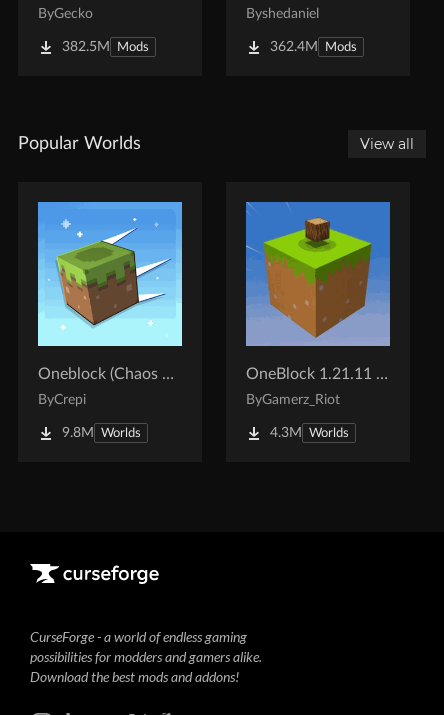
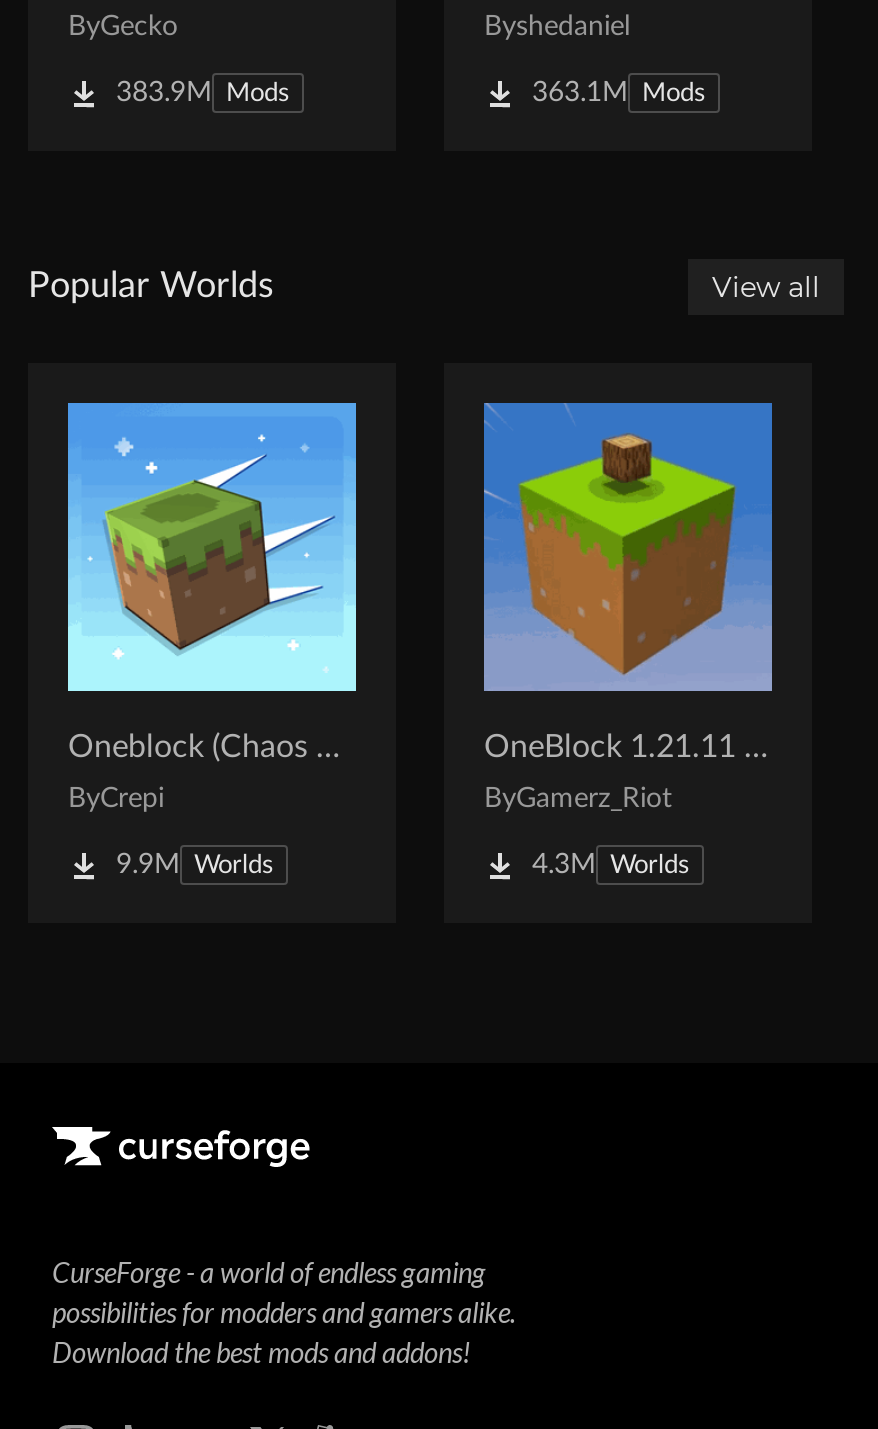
- 382.5M Mods
+ 383.9M Mods

- 362.4M Mods
+ 363.1M Mods

- 9.8M Worlds
+ 9.9M Worlds
